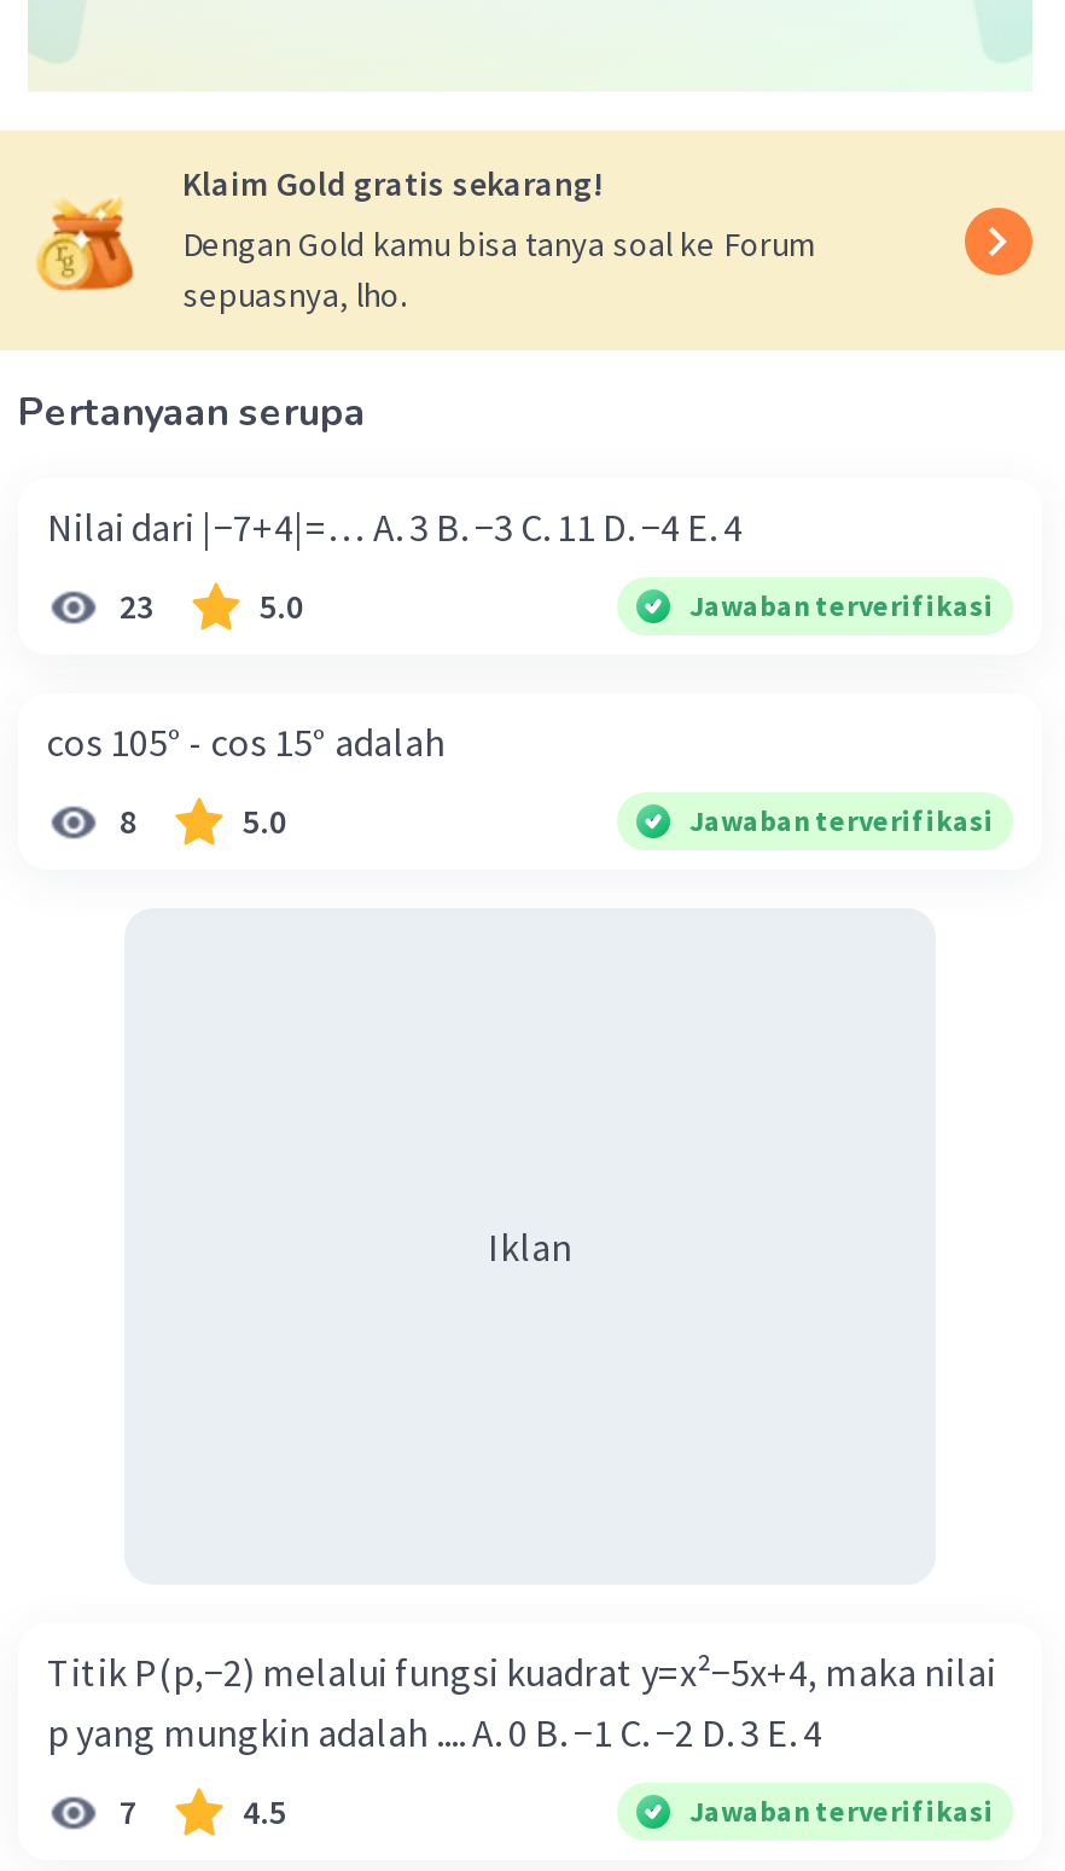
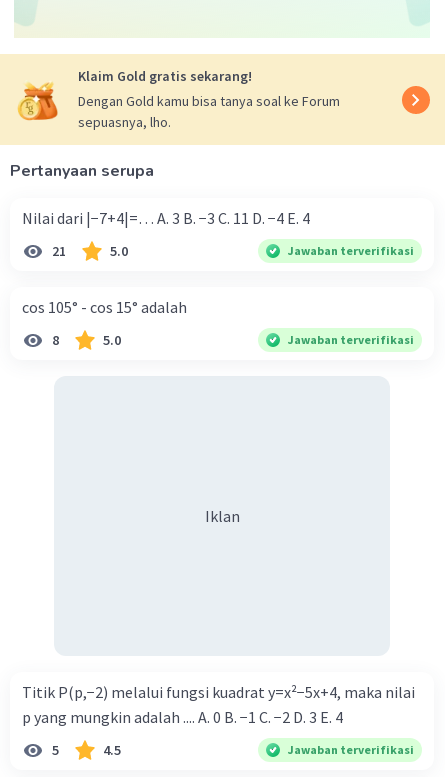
- 23
+ 21

- 7
+ 5
